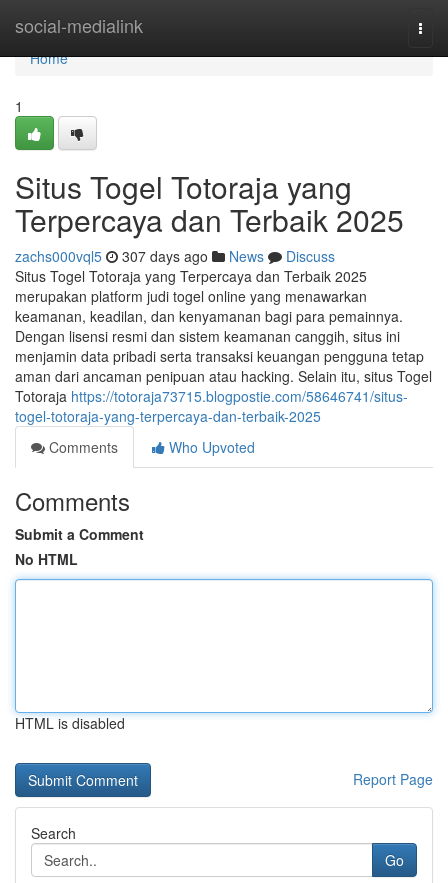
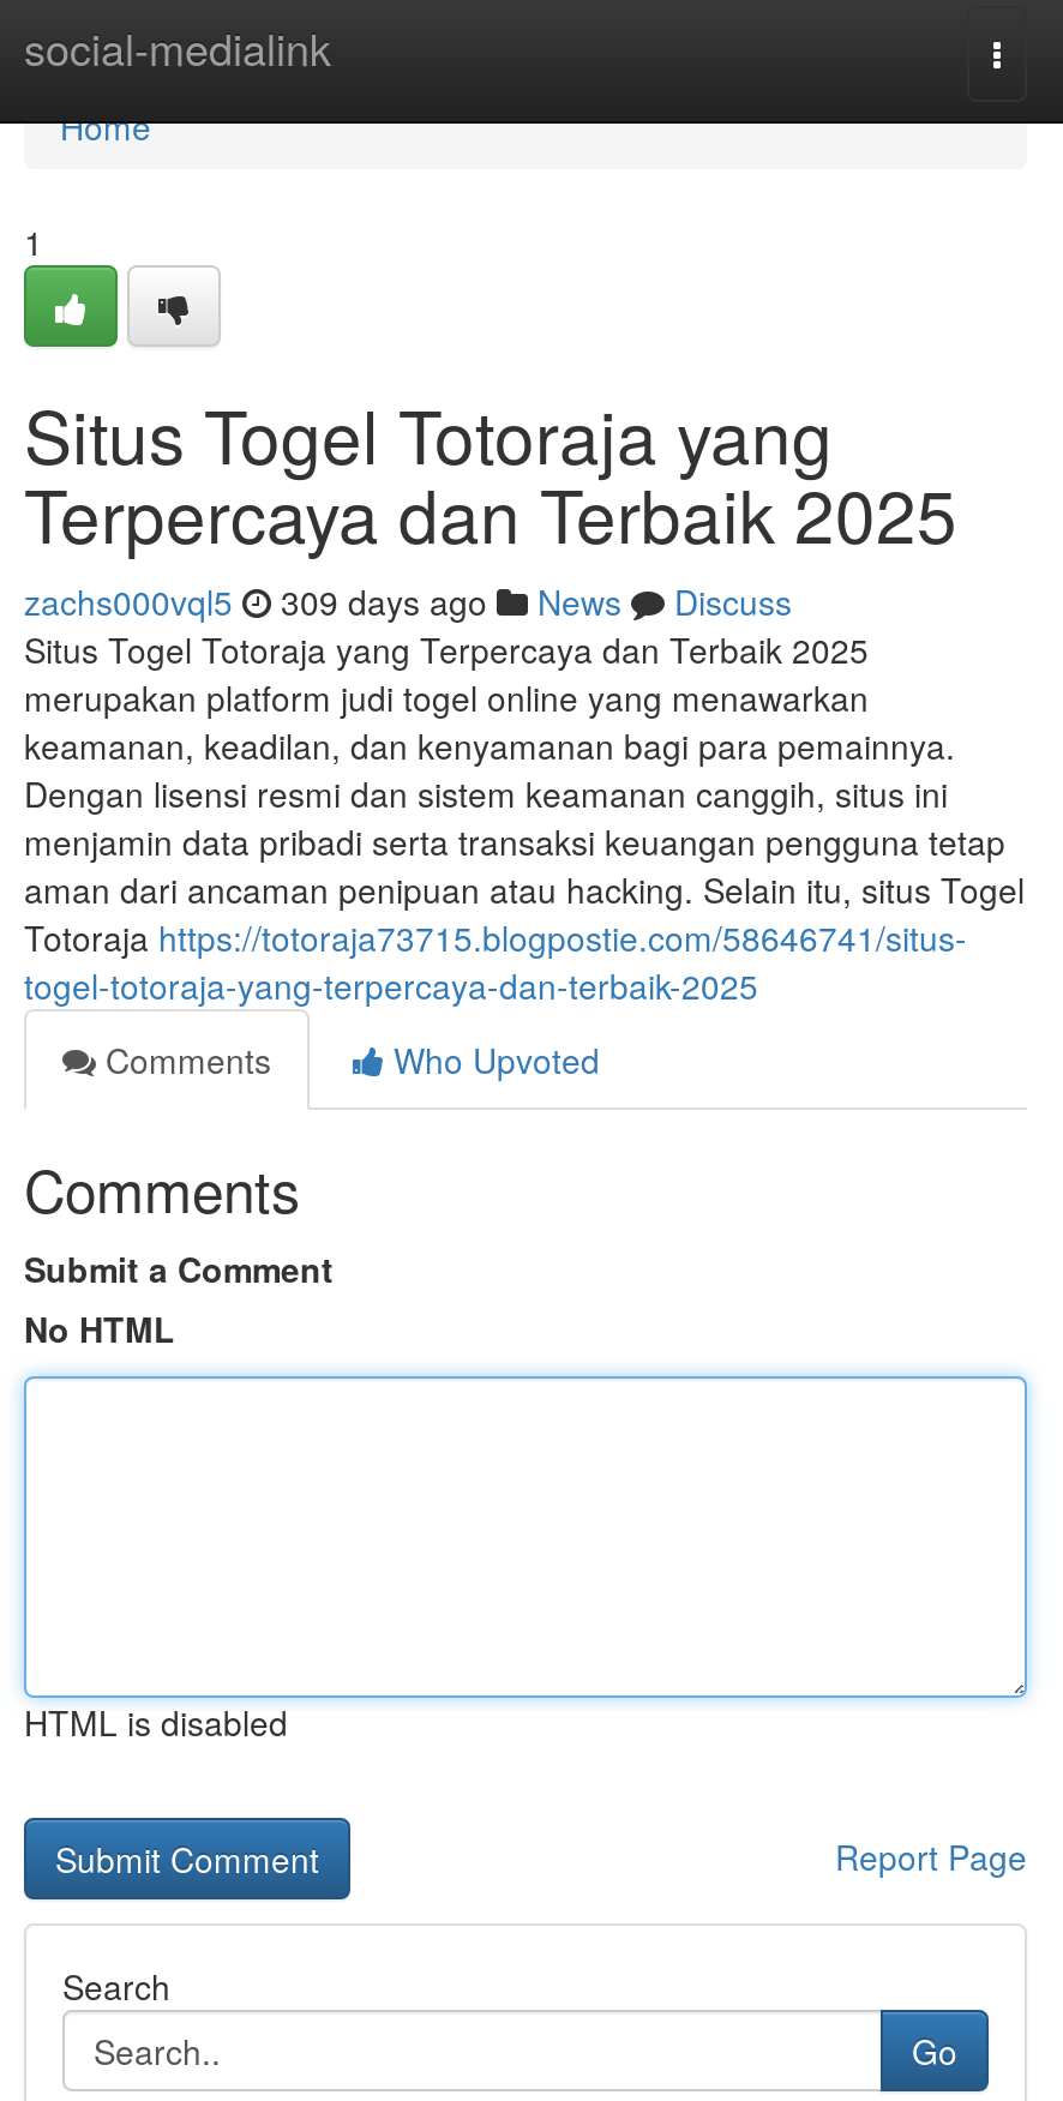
- zachs000vql5 307 days ago News Discuss
+ zachs000vql5 309 days ago News Discuss
